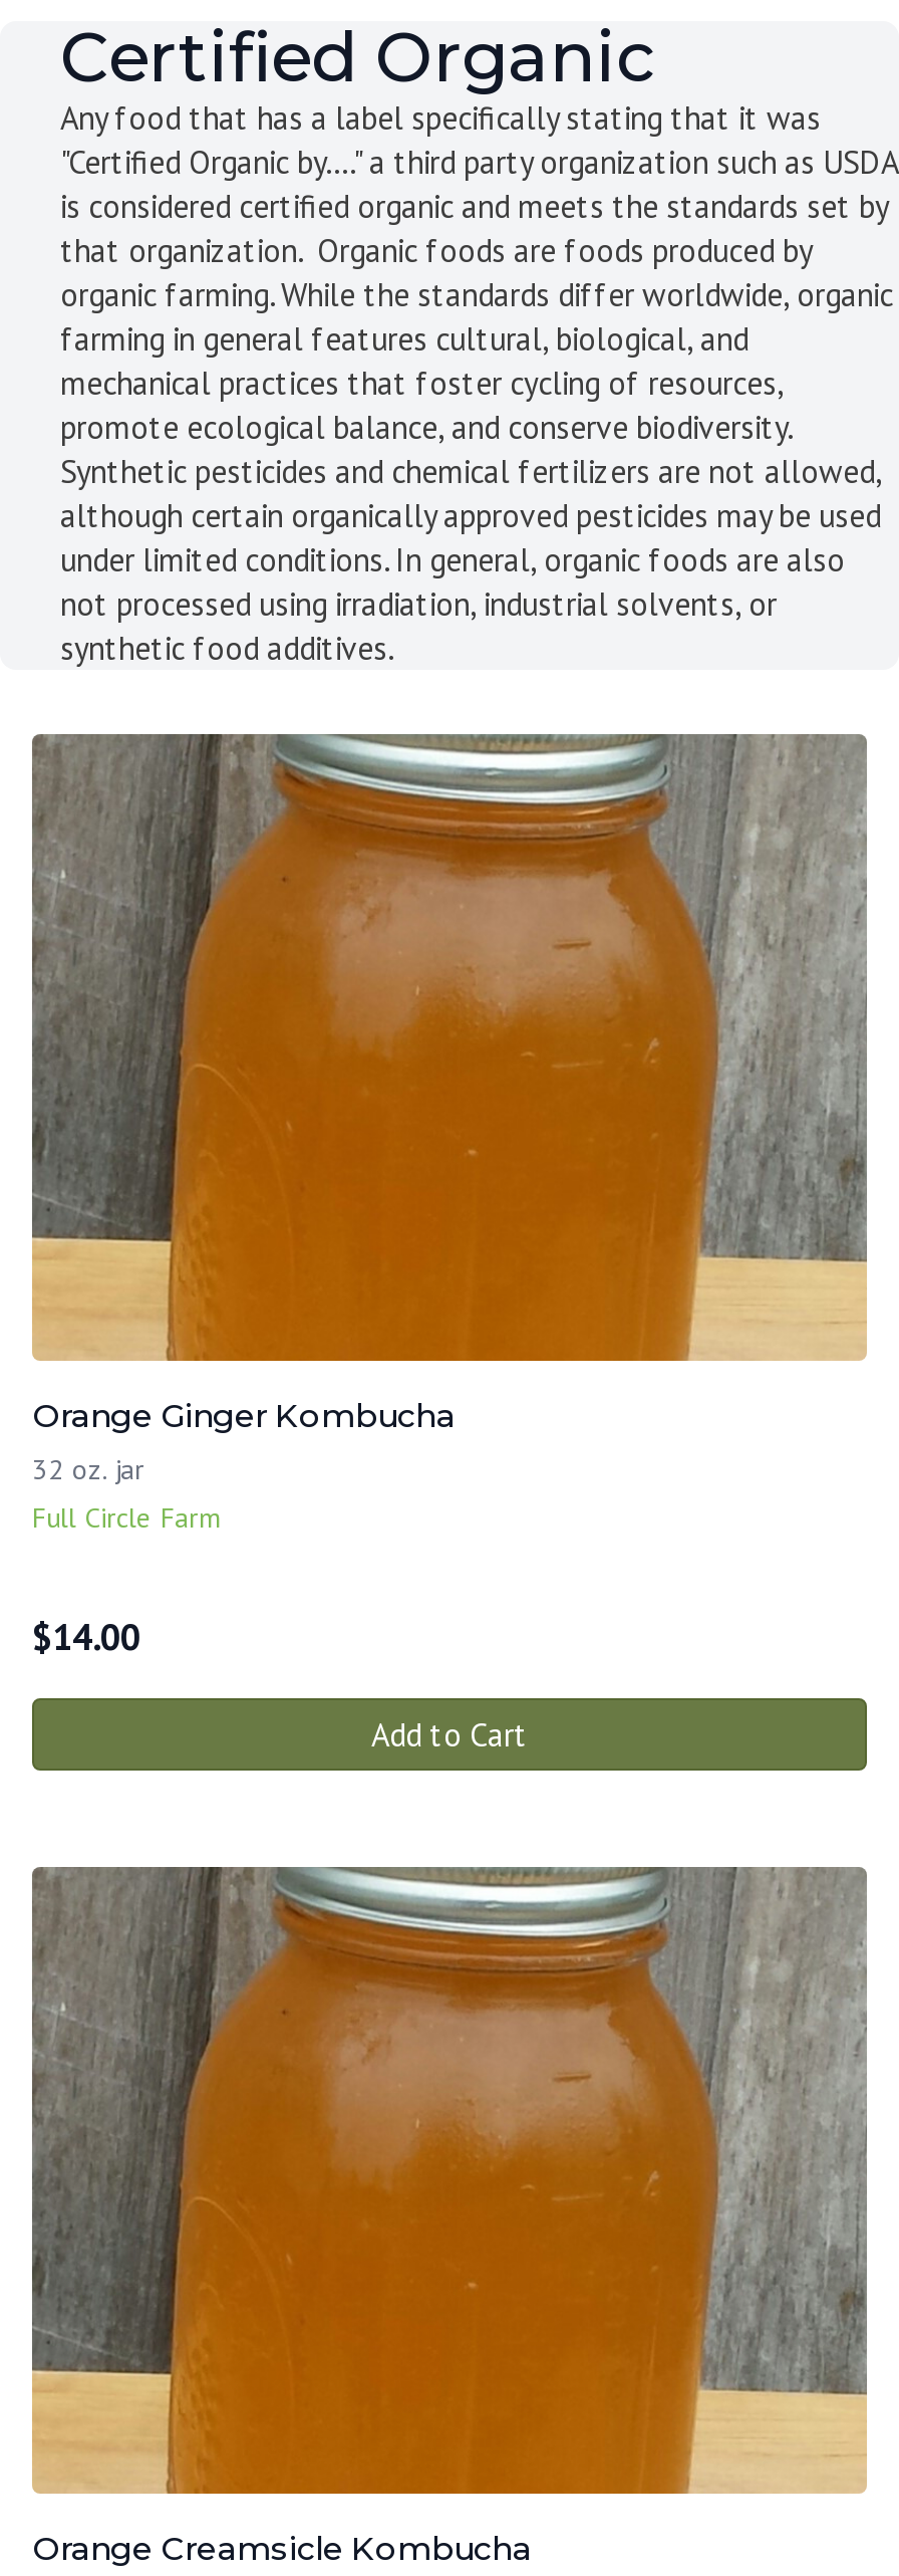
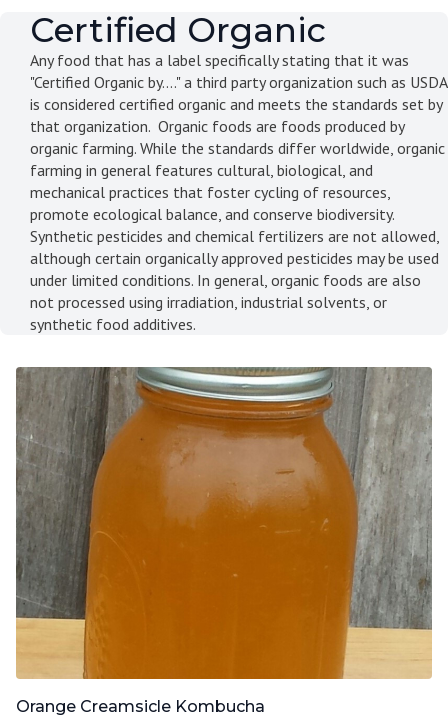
- Orange Ginger Kombucha
- 32 oz. jar
- Full Circle Farm
- $14.00
- Add to Cart
